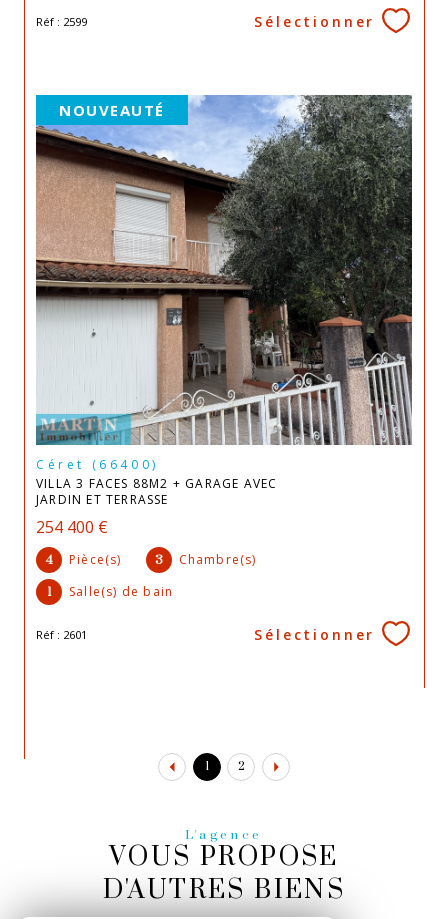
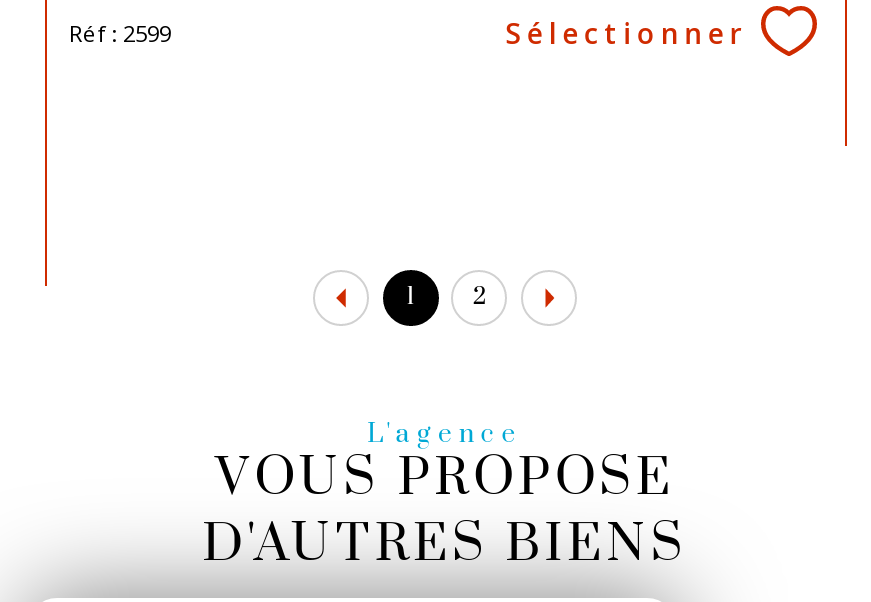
- [image]
- NOUVEAUTÉ

- Céret (66400)
- VILLA 3 FACES 88M2 + GARAGE AVEC
- JARDIN ET TERRASSE
- 254 400 €
- 4
- Pièce(s)
- 3
- Chambre(s)
- 1
- Salle(s) de bain
- Réf : 2601
- Sélectionner
